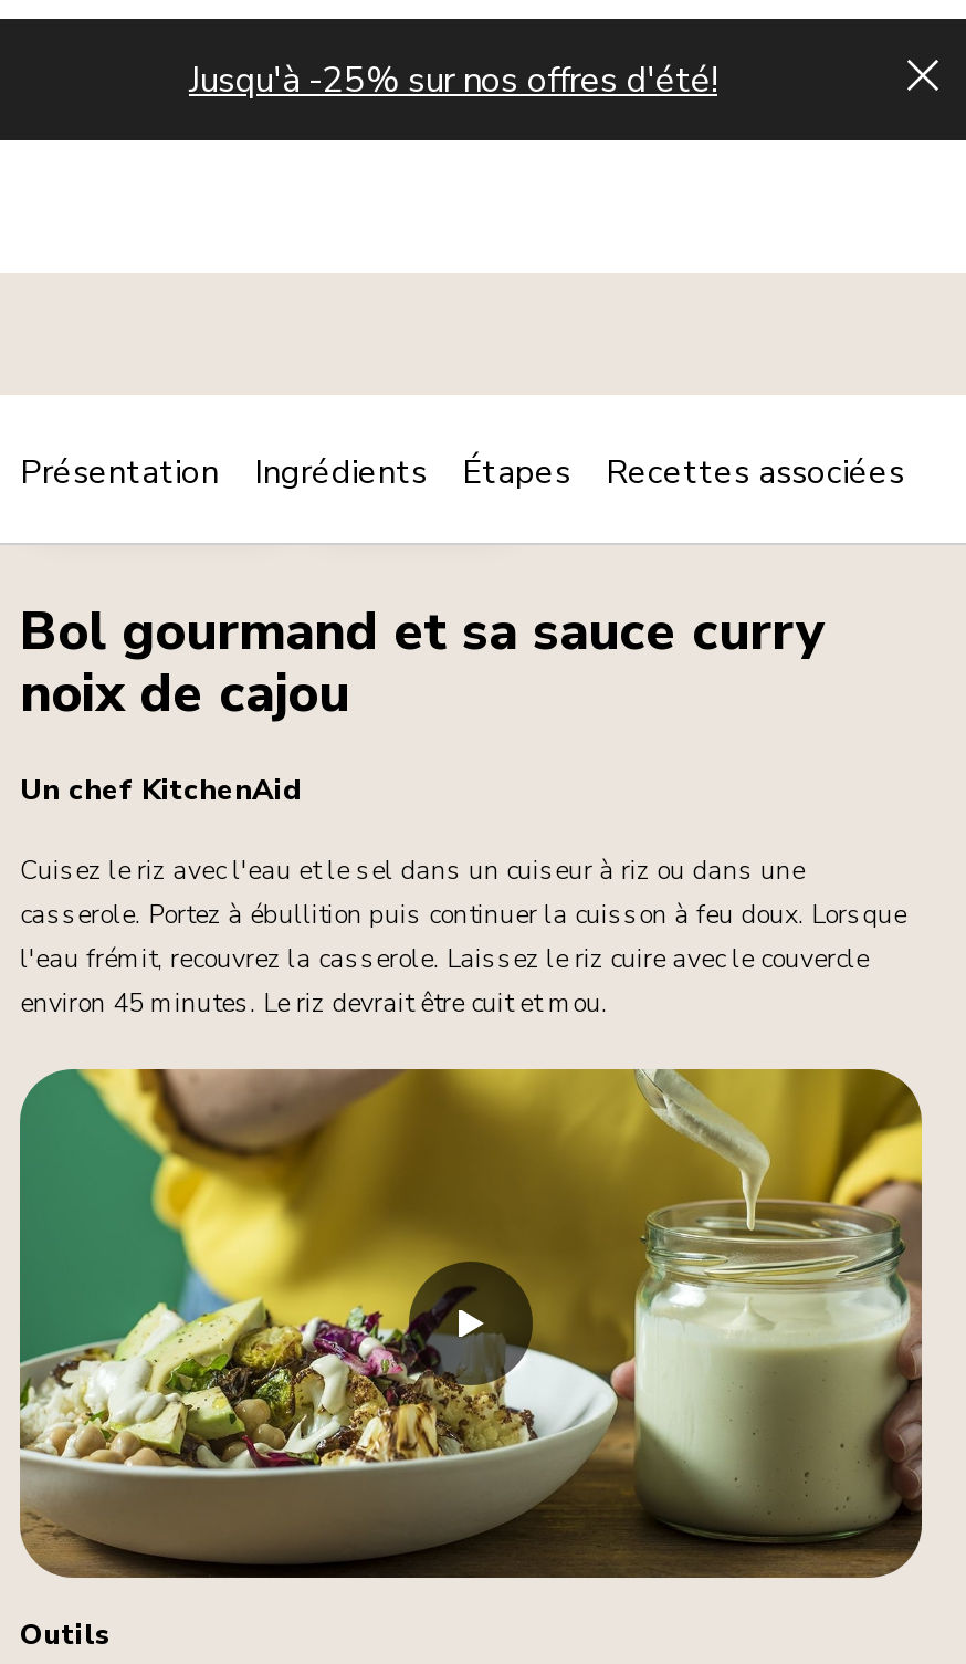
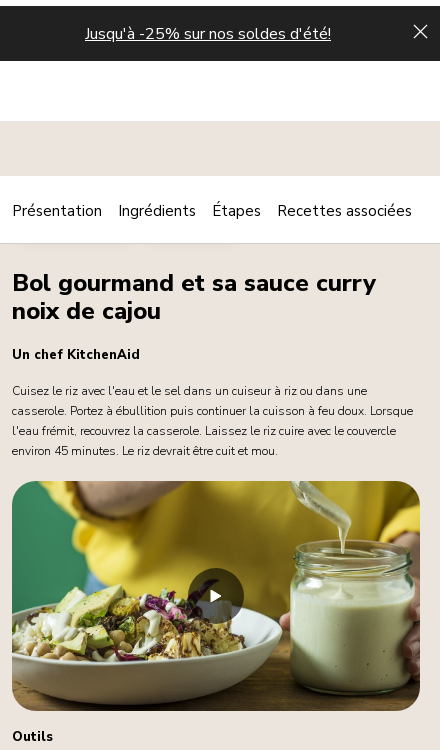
- Jusqu'à -25% sur nos offres d'été!
+ Jusqu'à -25% sur nos soldes d'été!
